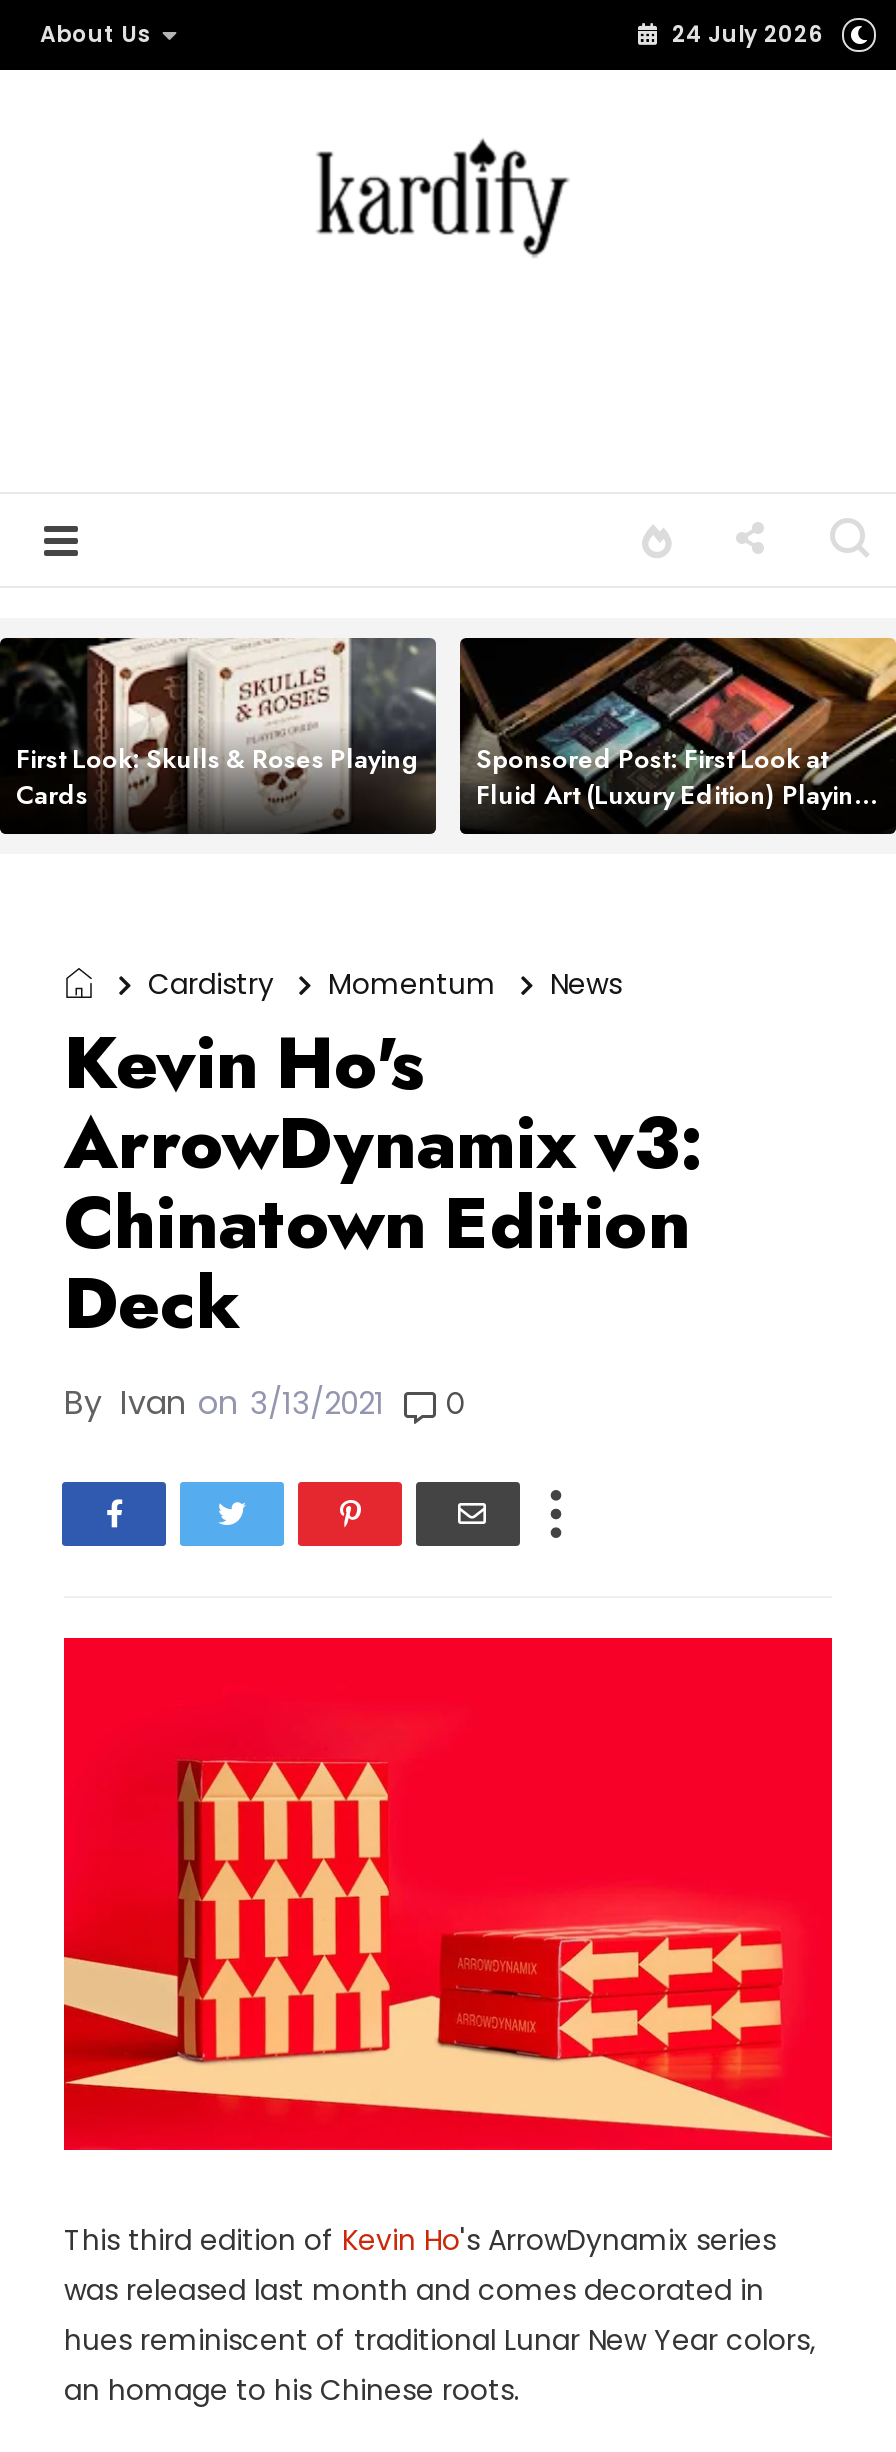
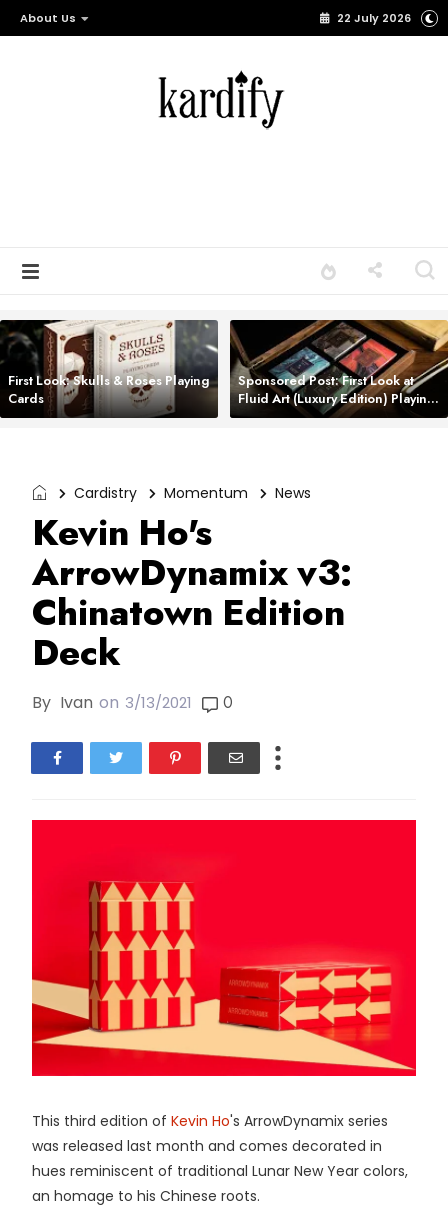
- 24 July 2026
+ 22 July 2026
